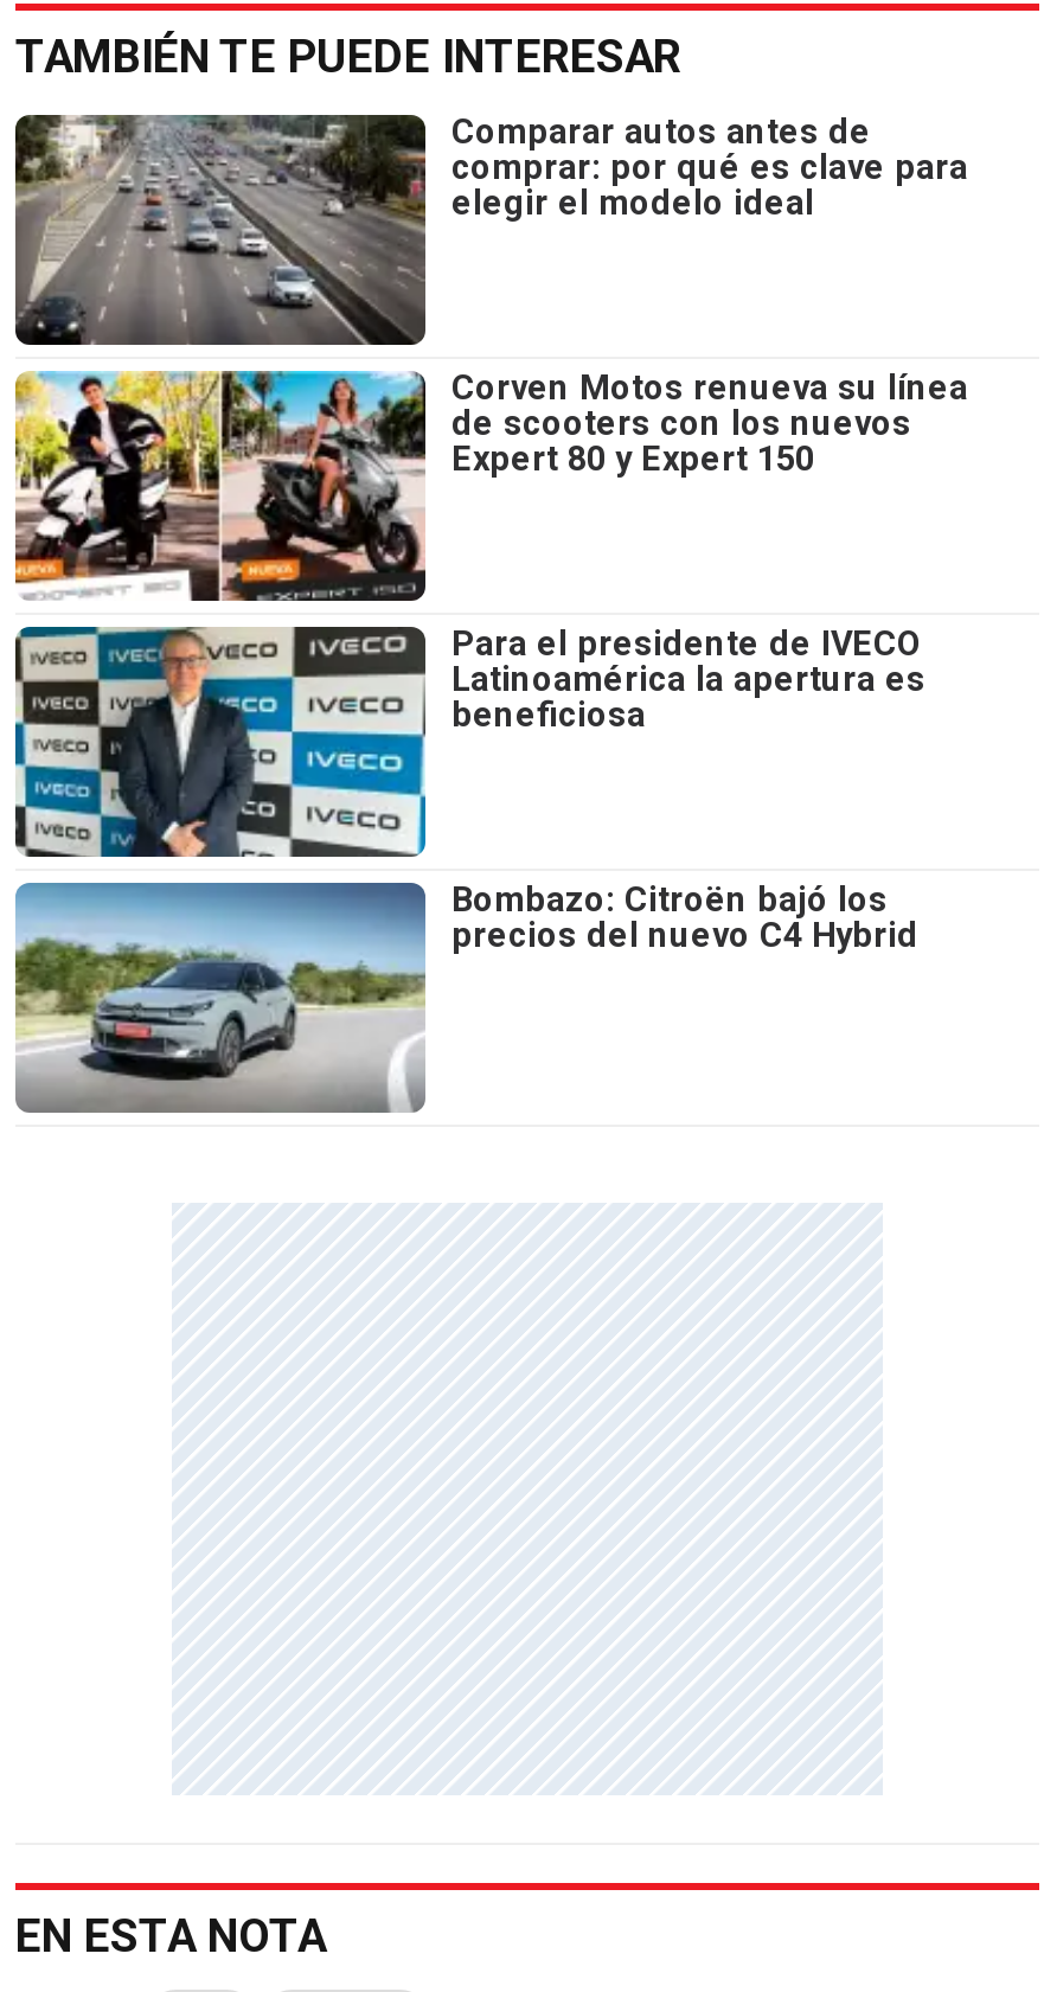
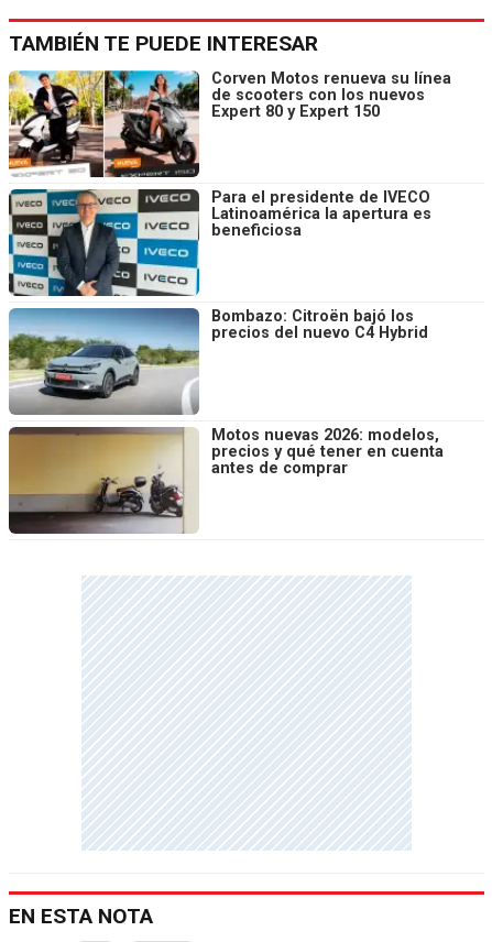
- [image]
- Comparar autos antes de
- comprar: por qué es clave para
- elegir el modelo ideal

moved up: [image] | Corven Motos renueva su línea | de scooters con los nuevos | ... | Bombazo: Citroën bajó los | precios del nuevo C4 Hybrid

moved up: [image]

+ [image]
+ Motos nuevas 2026: modelos,
+ precios y qué tener en cuenta
+ antes de comprar
